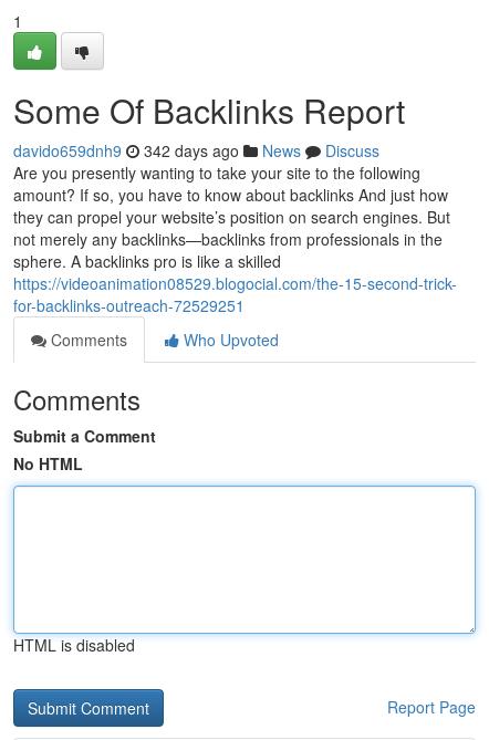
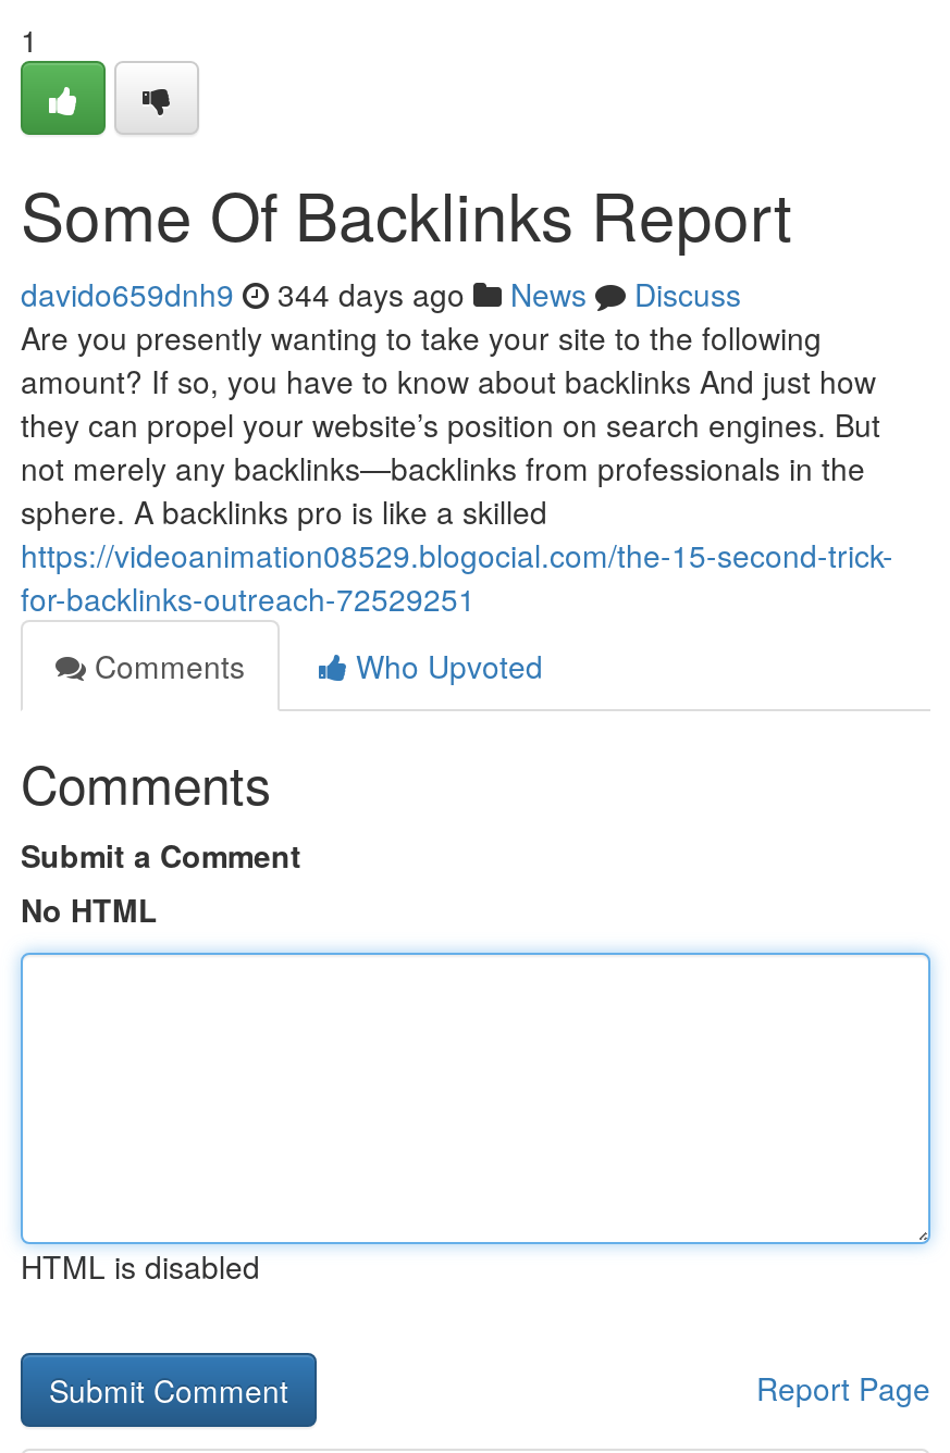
- davido659dnh9 342 days ago News Discuss
+ davido659dnh9 344 days ago News Discuss
